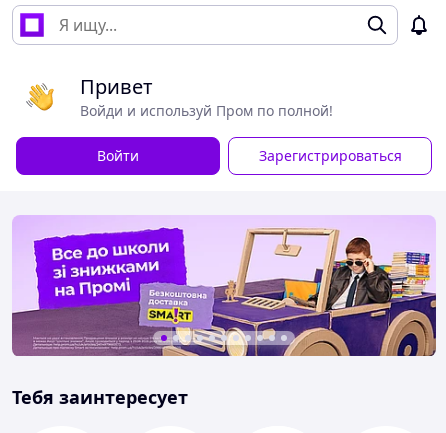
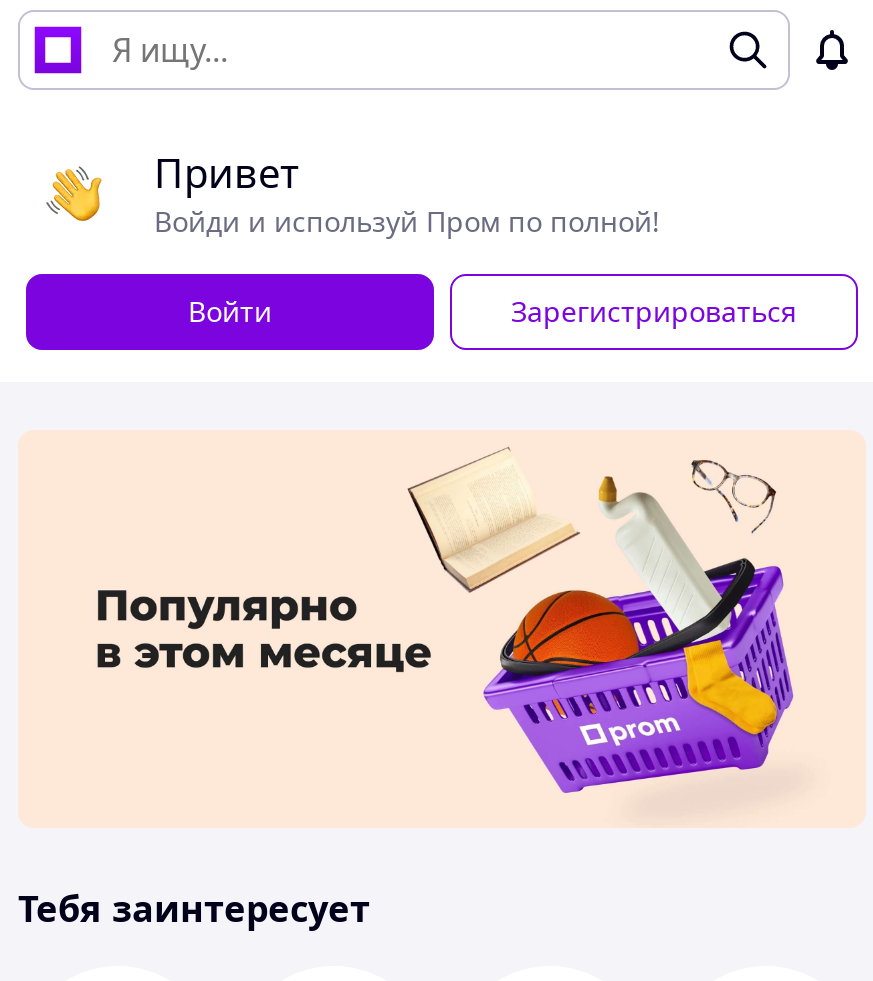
- [image]
+ [image]
